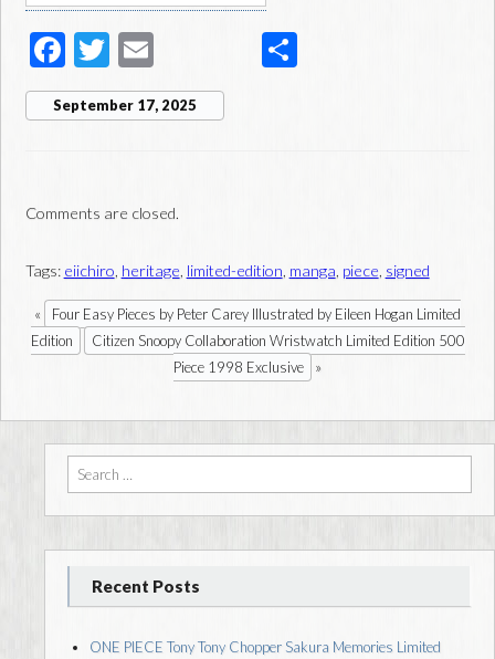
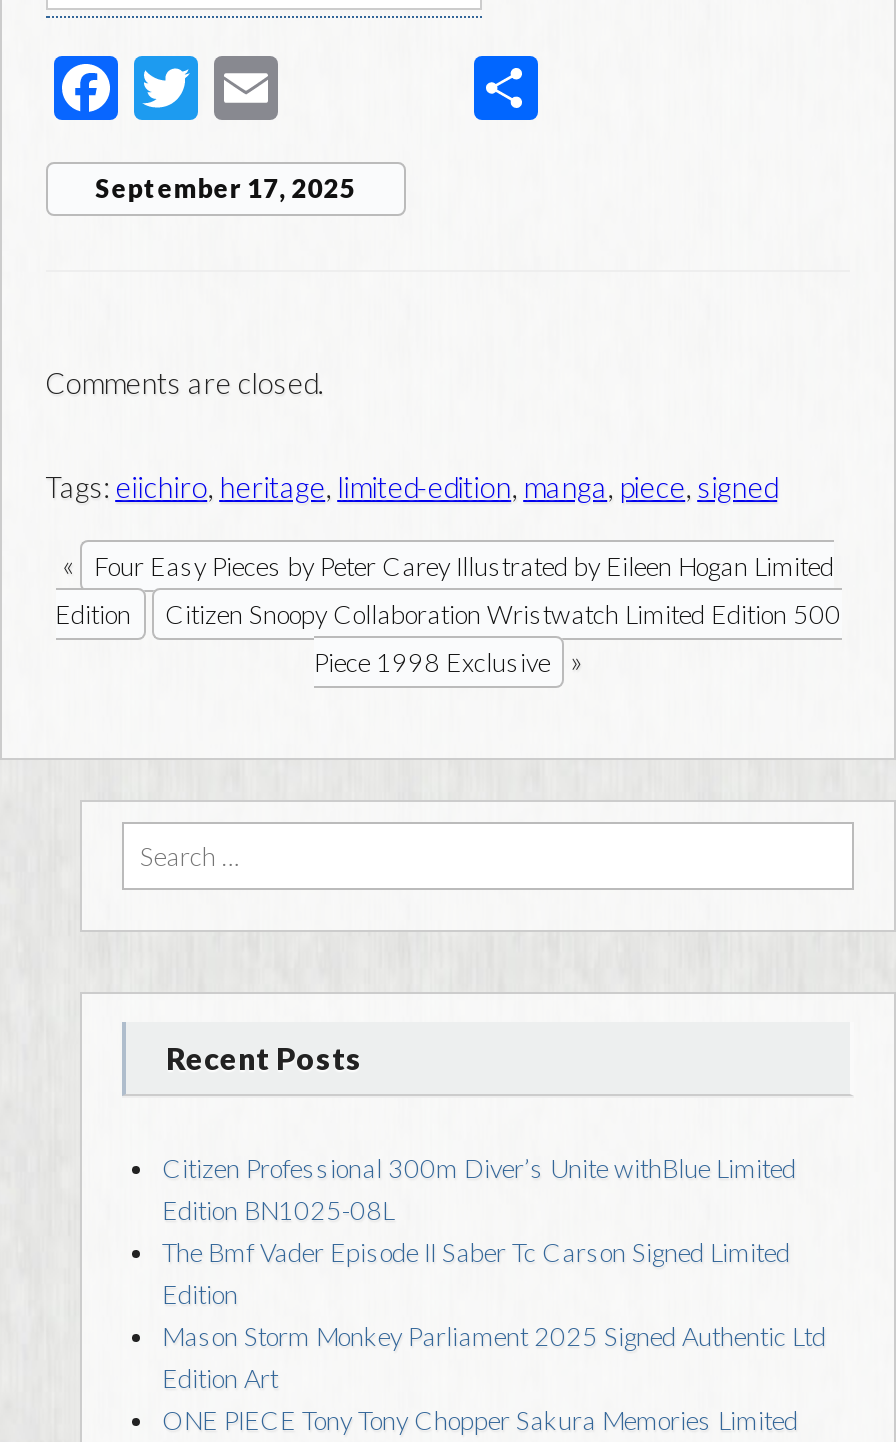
+ Citizen Professional 300m Diver’s Unite withBlue Limited
+ Edition BN1025-08L
+ The Bmf Vader Episode II Saber Tc Carson Signed Limited
+ Edition
+ Mason Storm Monkey Parliament 2025 Signed Authentic Ltd
+ Edition Art
